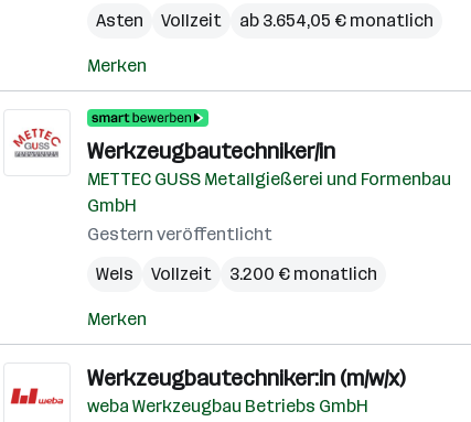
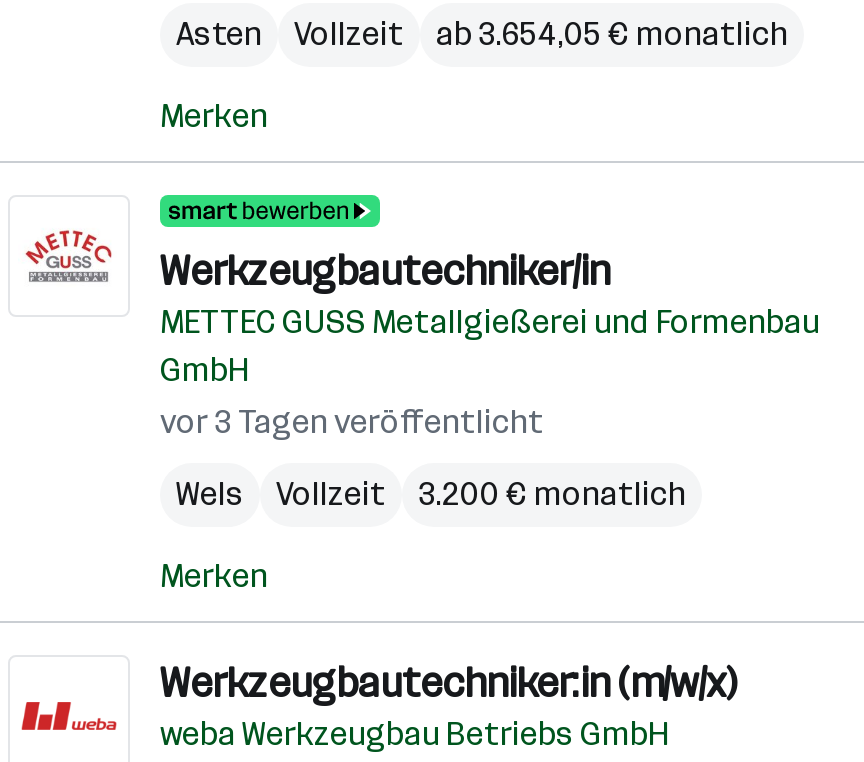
- Gestern veröffentlicht
+ vor 3 Tagen veröffentlicht
